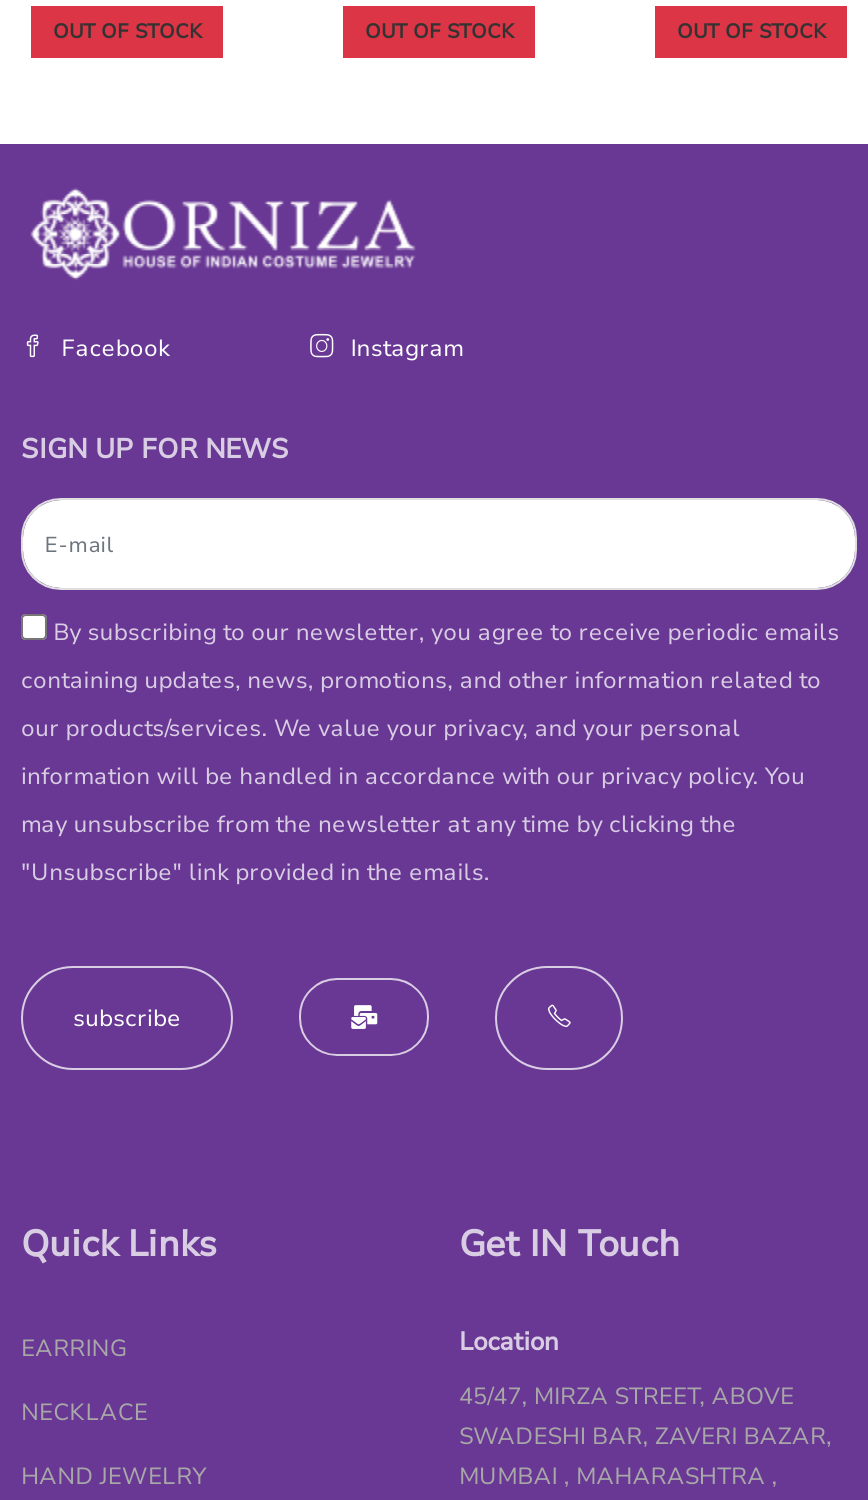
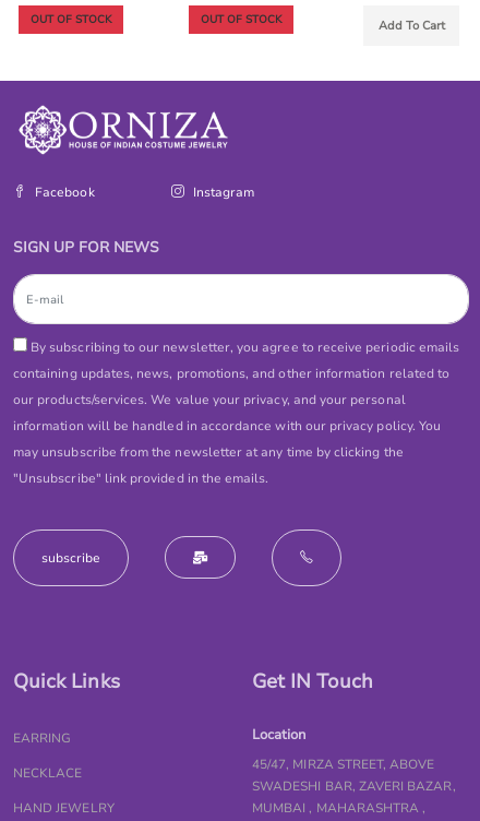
- OUT OF STOCK
+ Add To Cart
